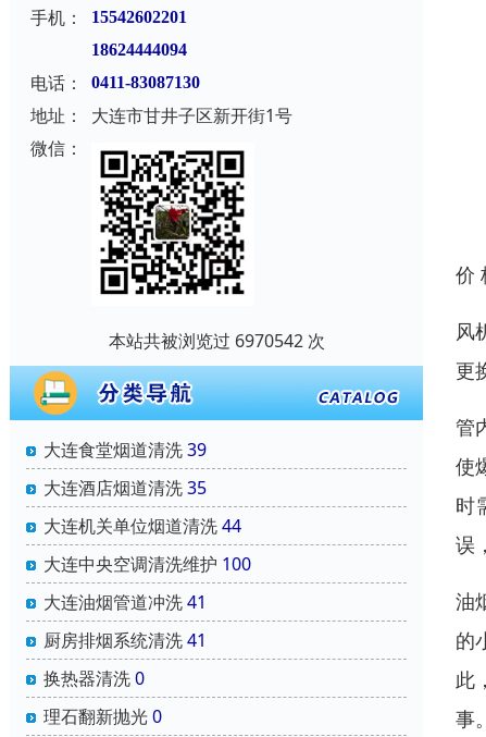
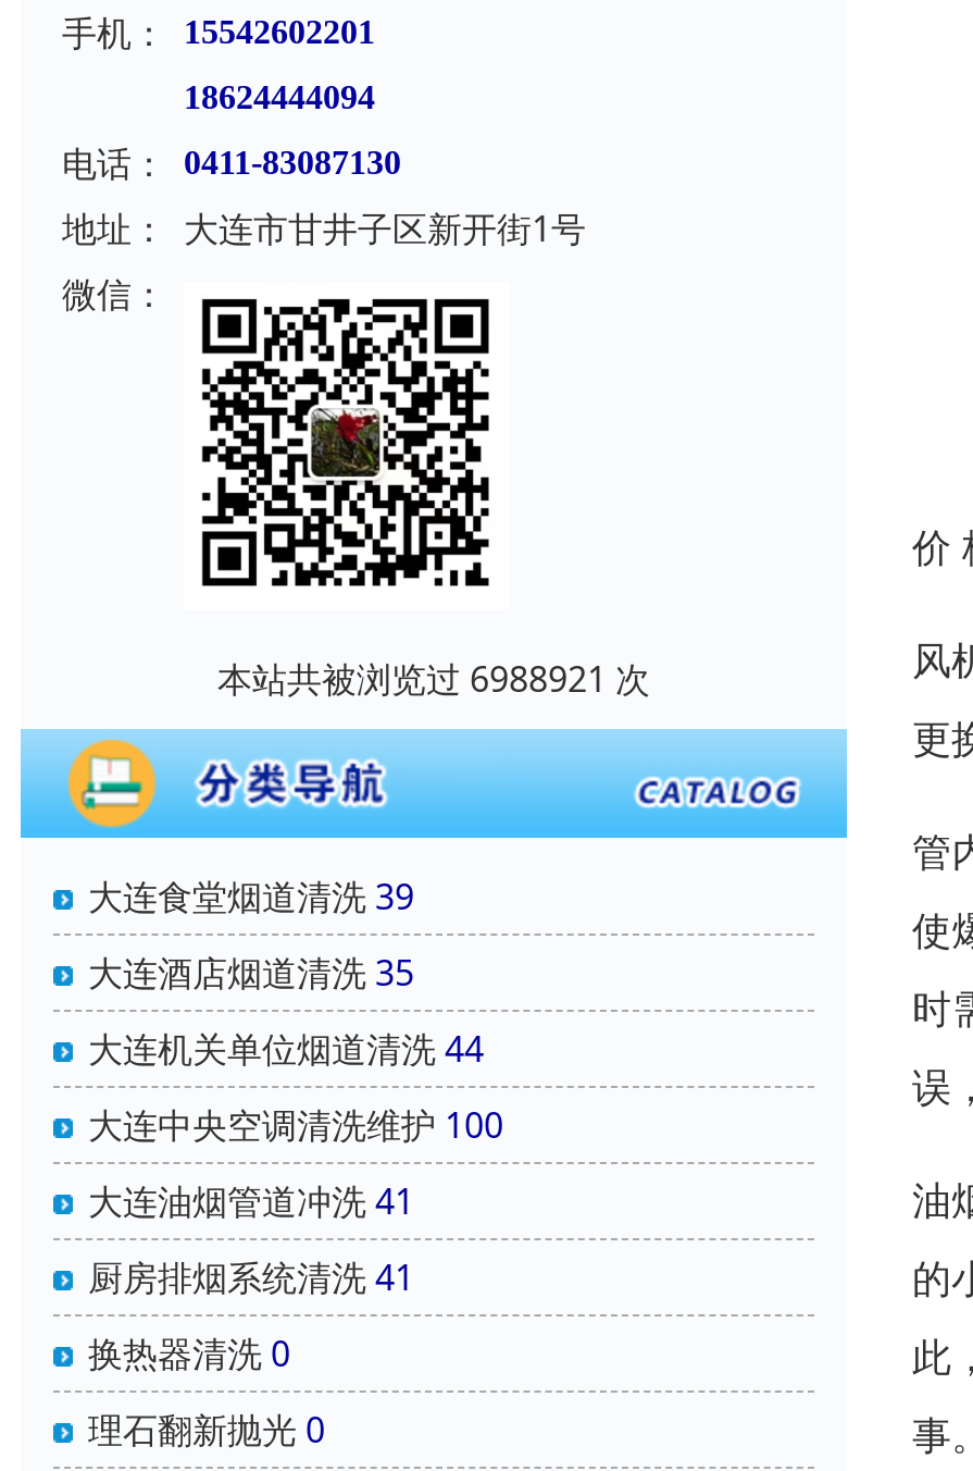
- 本站共被浏览过 6970542 次
+ 本站共被浏览过 6988921 次
